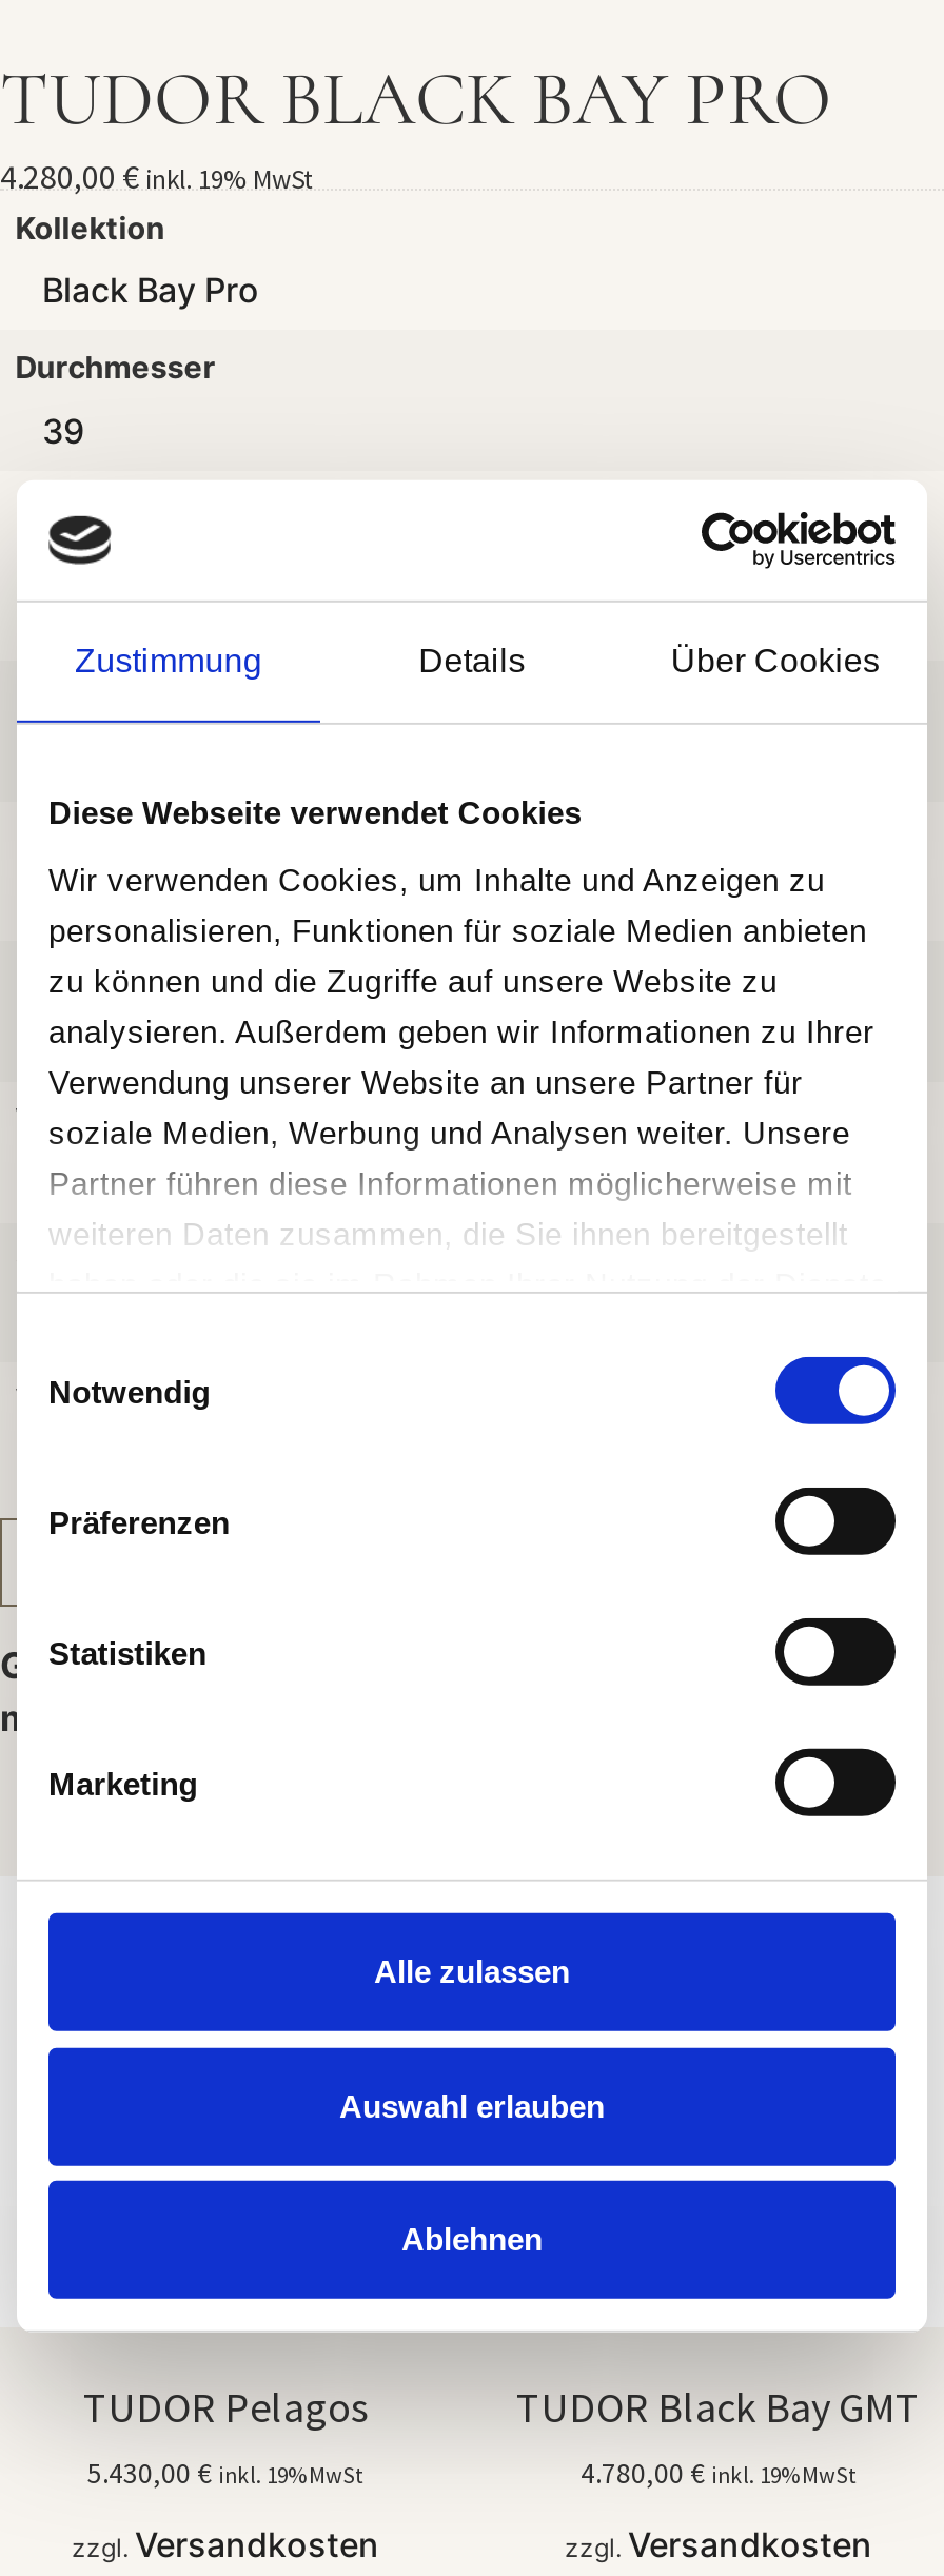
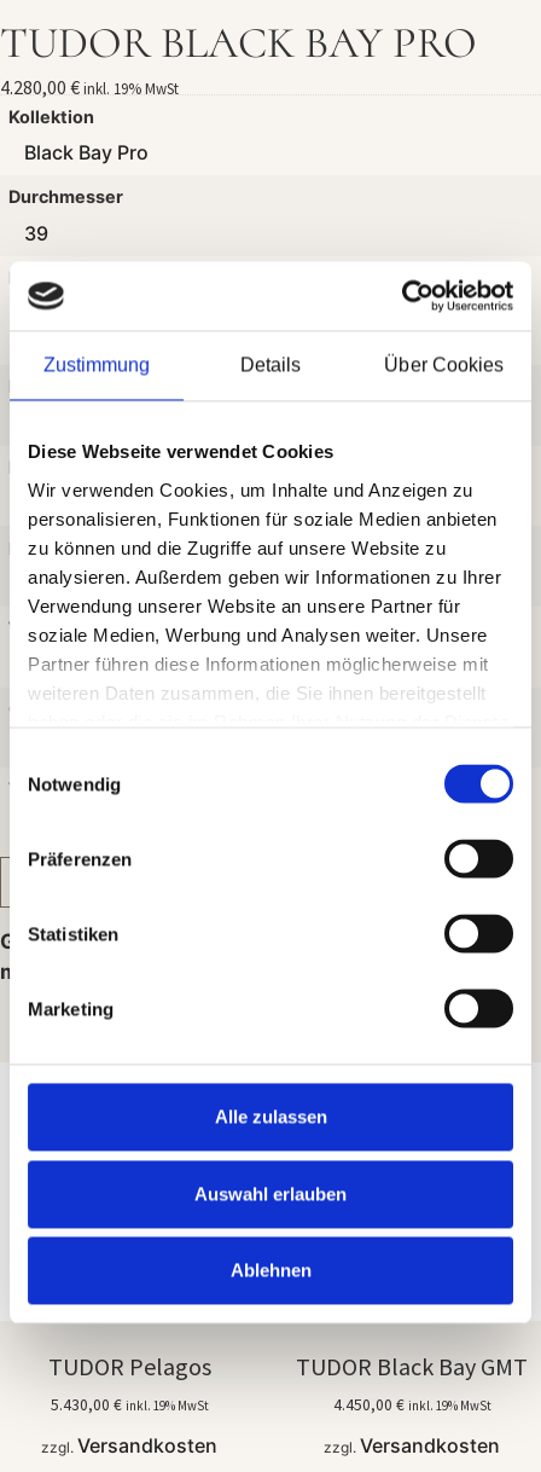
- 4.780,00 € inkl. 19% MwSt
+ 4.450,00 € inkl. 19% MwSt
